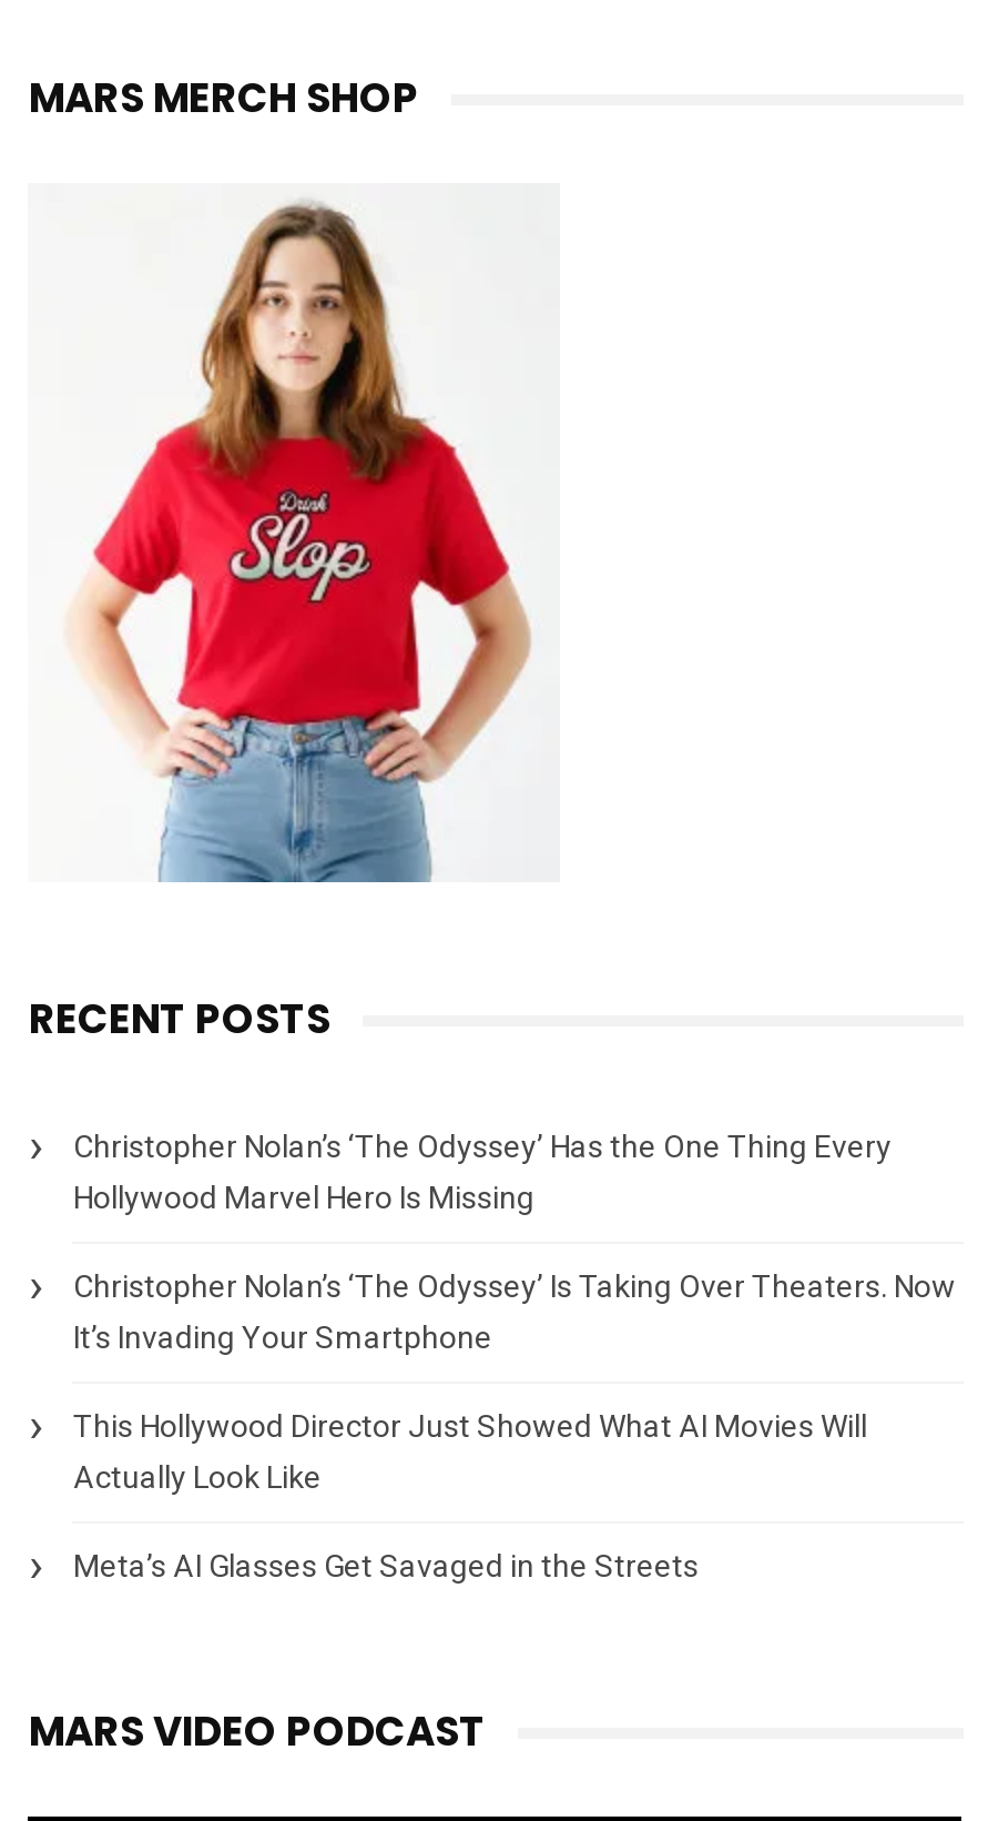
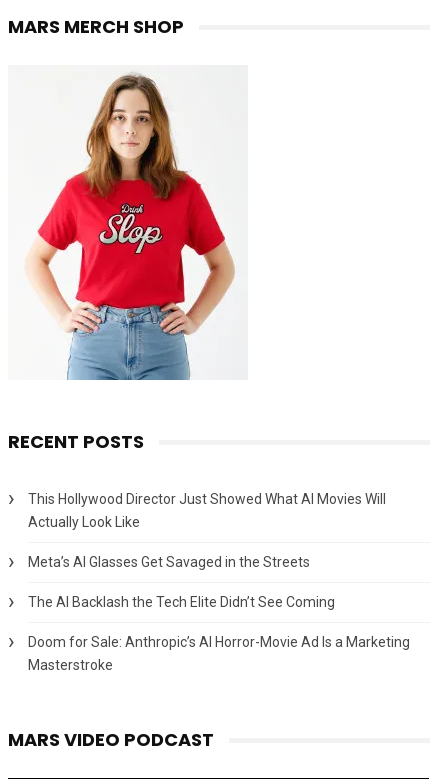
- Christopher Nolan’s ‘The Odyssey’ Has the One Thing Every
- Hollywood Marvel Hero Is Missing
- Christopher Nolan’s ‘The Odyssey’ Is Taking Over Theaters. Now
- It’s Invading Your Smartphone

moved up: This Hollywood Director Just Showed What AI Movies Will | Actually Look Like | Meta’s AI Glasses Get Savaged in the Streets

+ The AI Backlash the Tech Elite Didn’t See Coming
+ Doom for Sale: Anthropic’s AI Horror-Movie Ad Is a Marketing
+ Masterstroke
